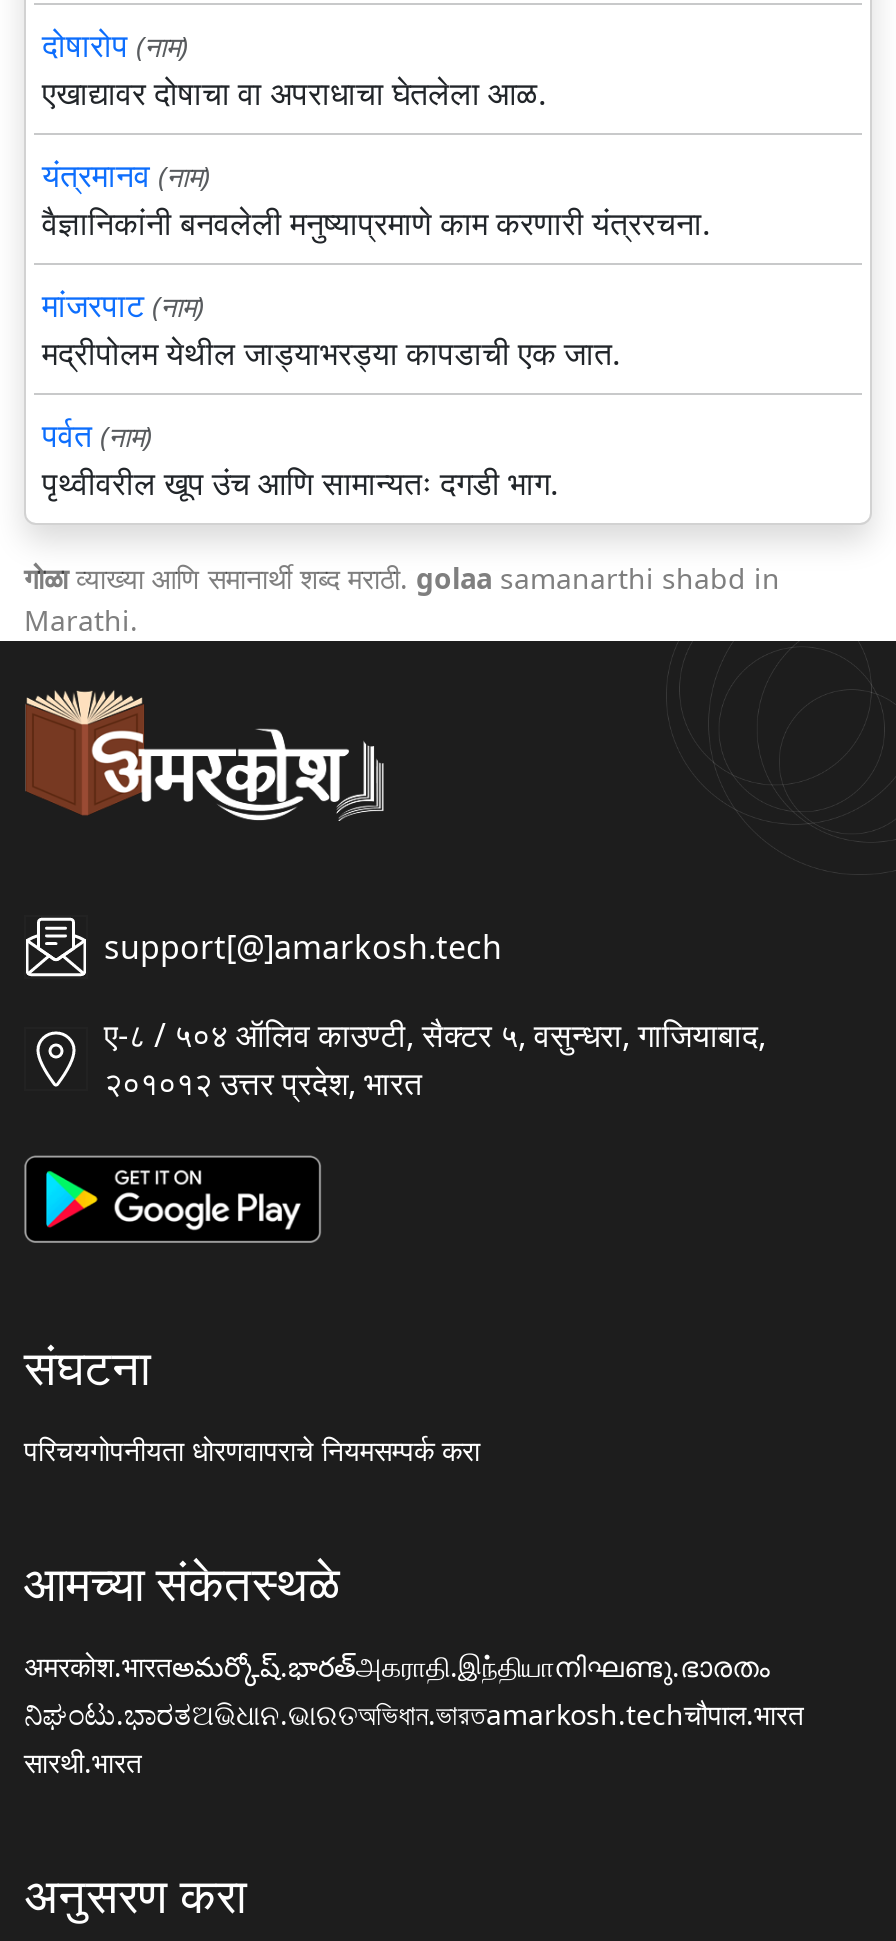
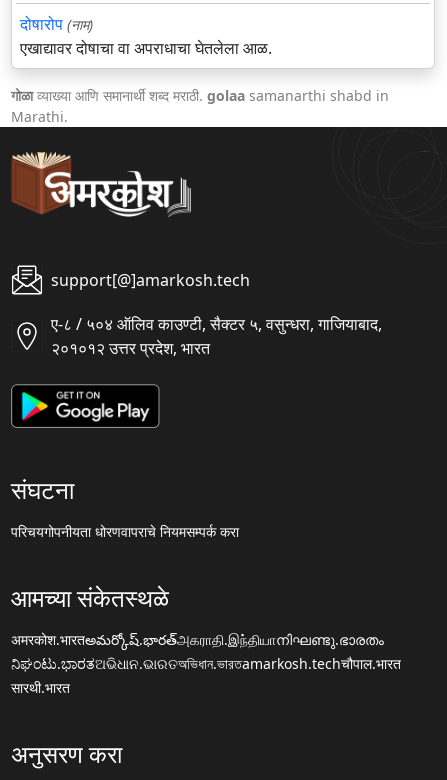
- यंत्रमानव (नाम)
- वैज्ञानिकांनी बनवलेली मनुष्याप्रमाणे काम करणारी यंत्ररचना.
- मांजरपाट (नाम)
- मद्रीपोलम येथील जाड्याभरड्या कापडाची एक जात.
- पर्वत (नाम)
- पृथ्वीवरील खूप उंच आणि सामान्यतः दगडी भाग.
